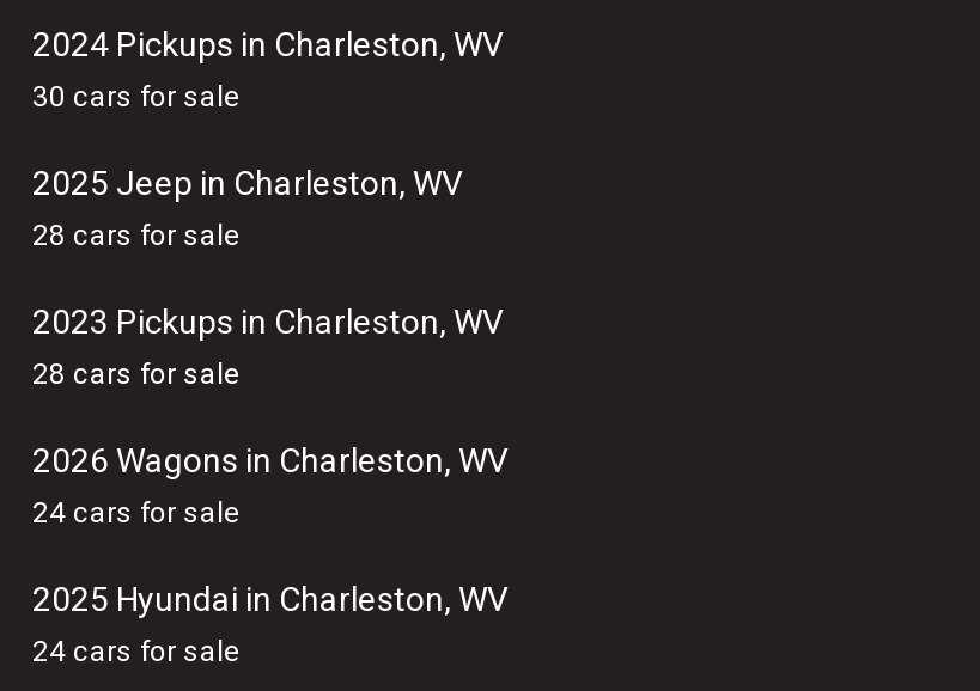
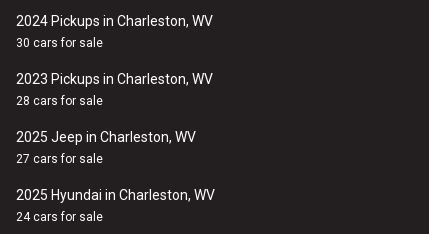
moved down: 2025 Jeep in Charleston, WV

- 28 cars for sale

- 2026 Wagons in Charleston, WV

- 24 cars for sale
+ 27 cars for sale
